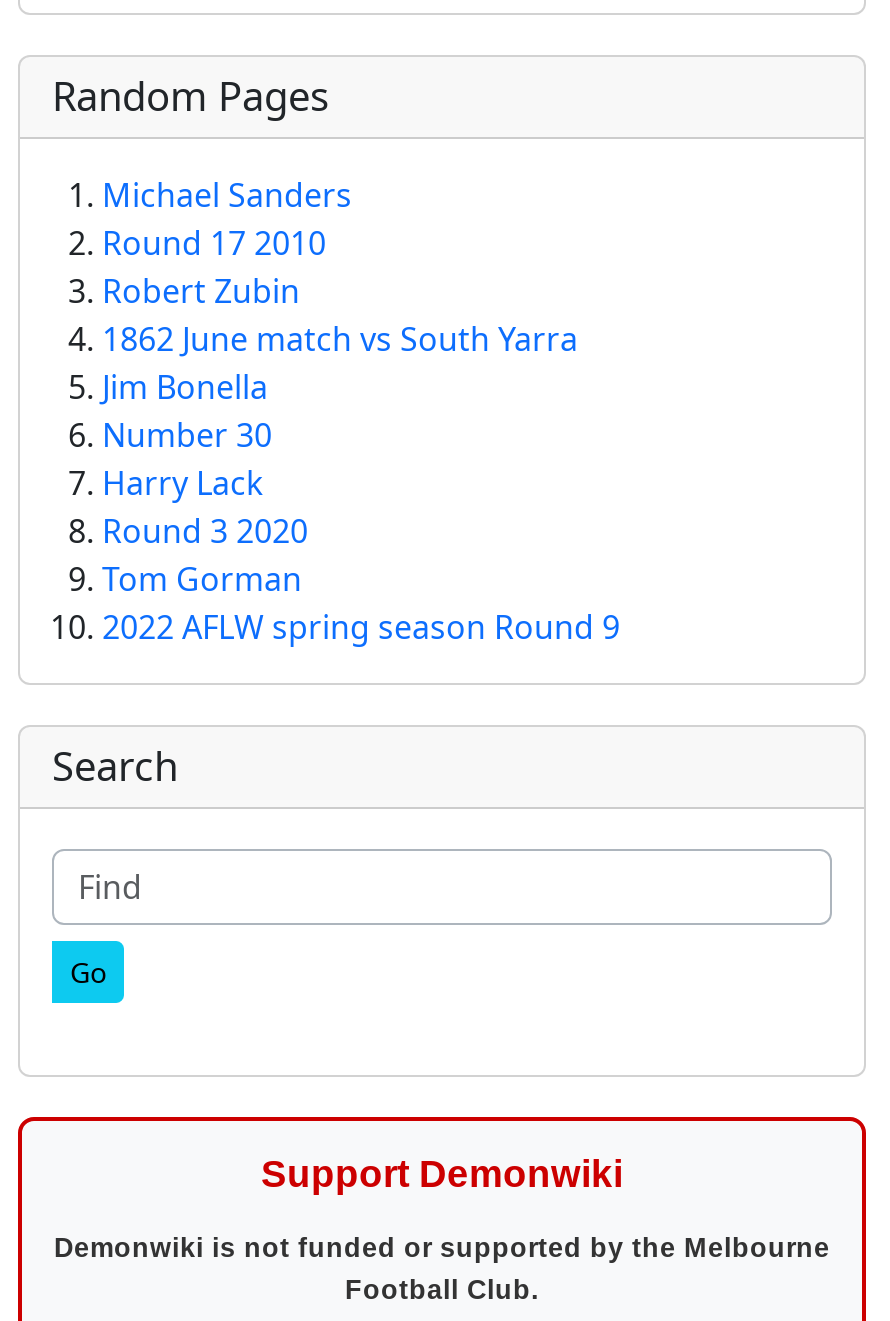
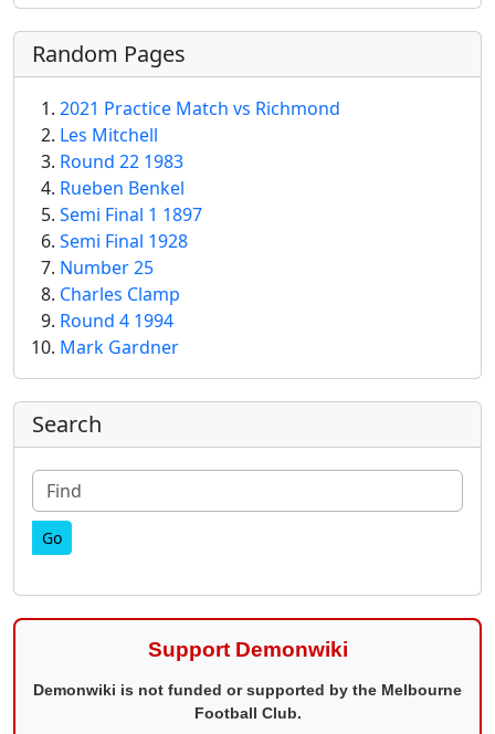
- Michael Sanders
- Round 17 2010
- Robert Zubin
- 1862 June match vs South Yarra
- Jim Bonella
- Number 30
- Harry Lack
- Round 3 2020
- Tom Gorman
- 2022 AFLW spring season Round 9
+ 2021 Practice Match vs Richmond
+ Les Mitchell
+ Round 22 1983
+ Rueben Benkel
+ Semi Final 1 1897
+ Semi Final 1928
+ Number 25
+ Charles Clamp
+ Round 4 1994
+ Mark Gardner
